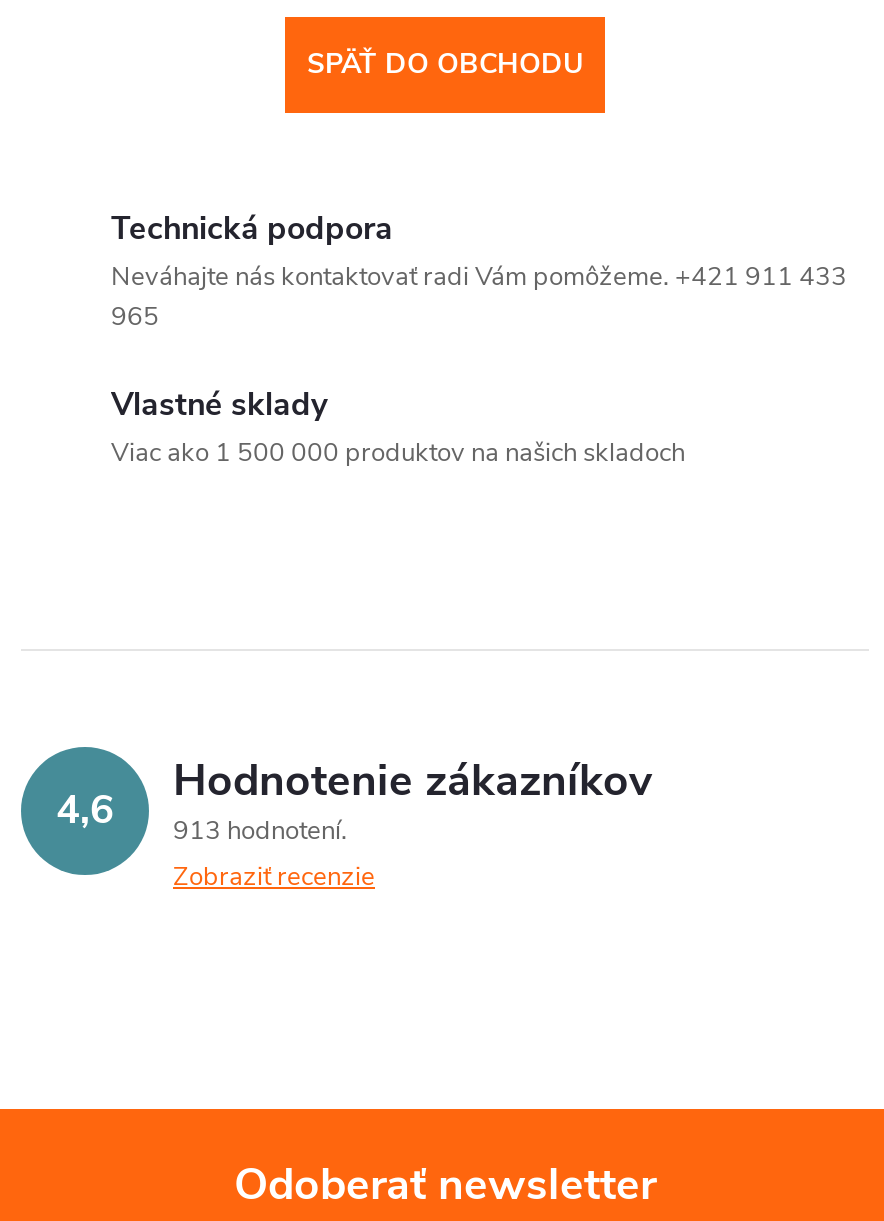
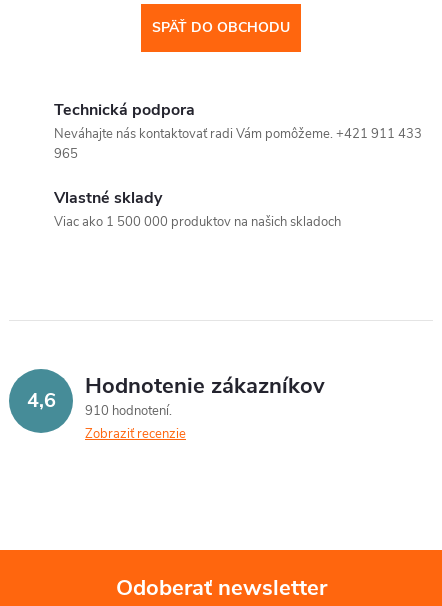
- 4,6 913 hodnotení Hodnotenie zákazníkov
+ 4,6 910 hodnotení Hodnotenie zákazníkov
